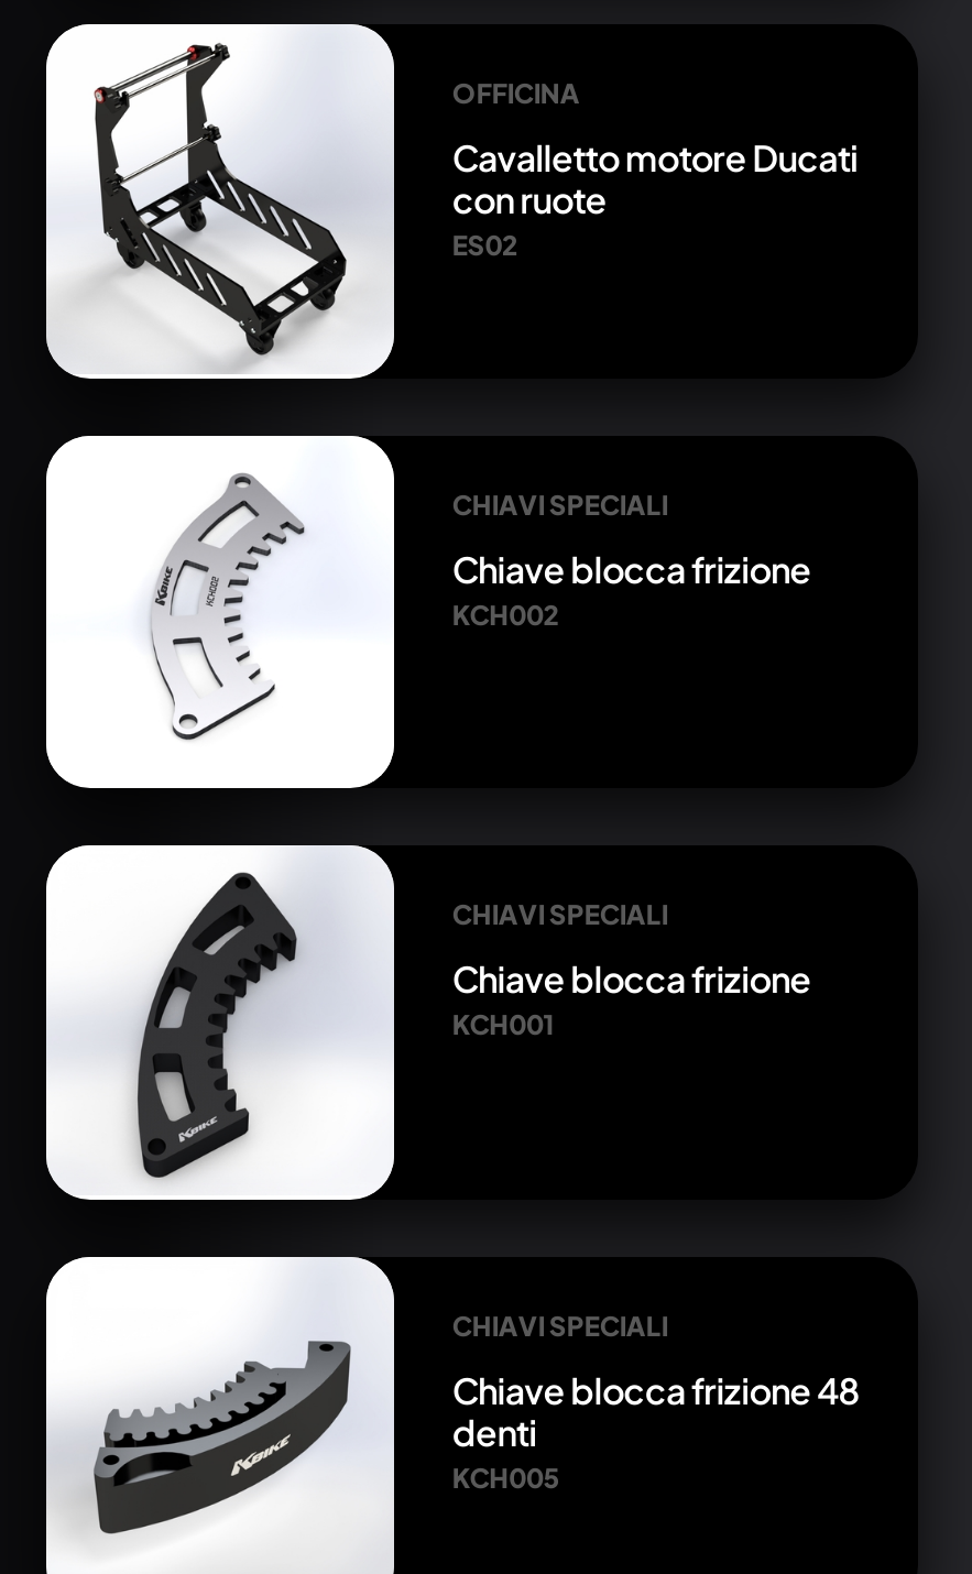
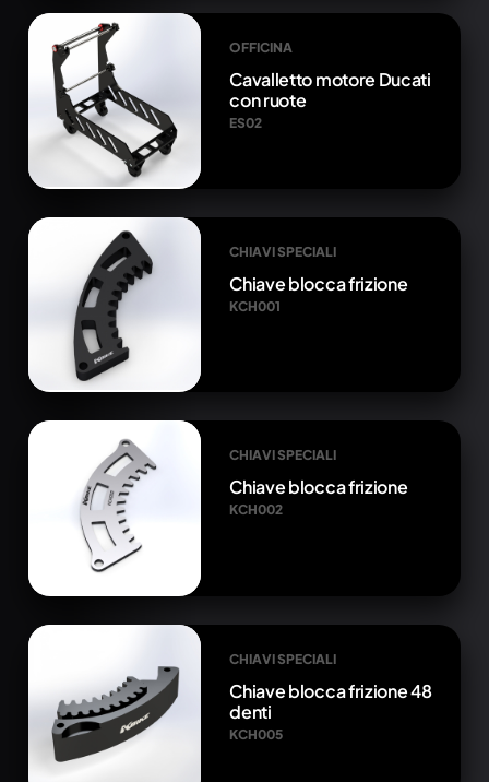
moved down: [image]

- KCH002
+ KCH001

moved up: [image]

- KCH001
+ KCH002
